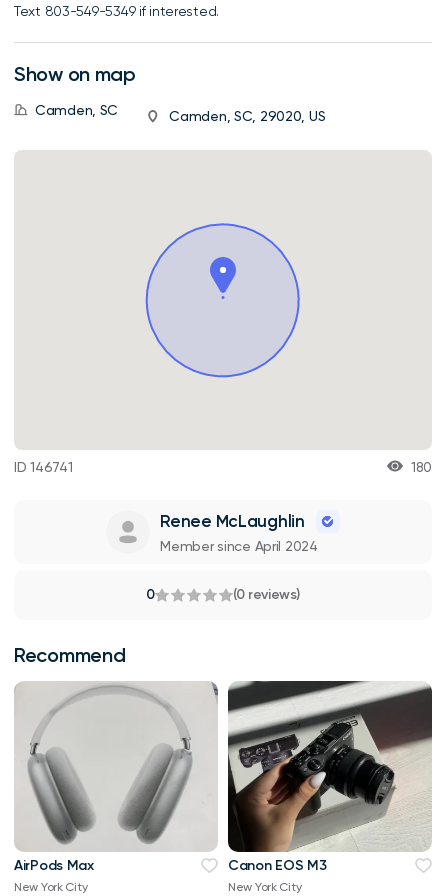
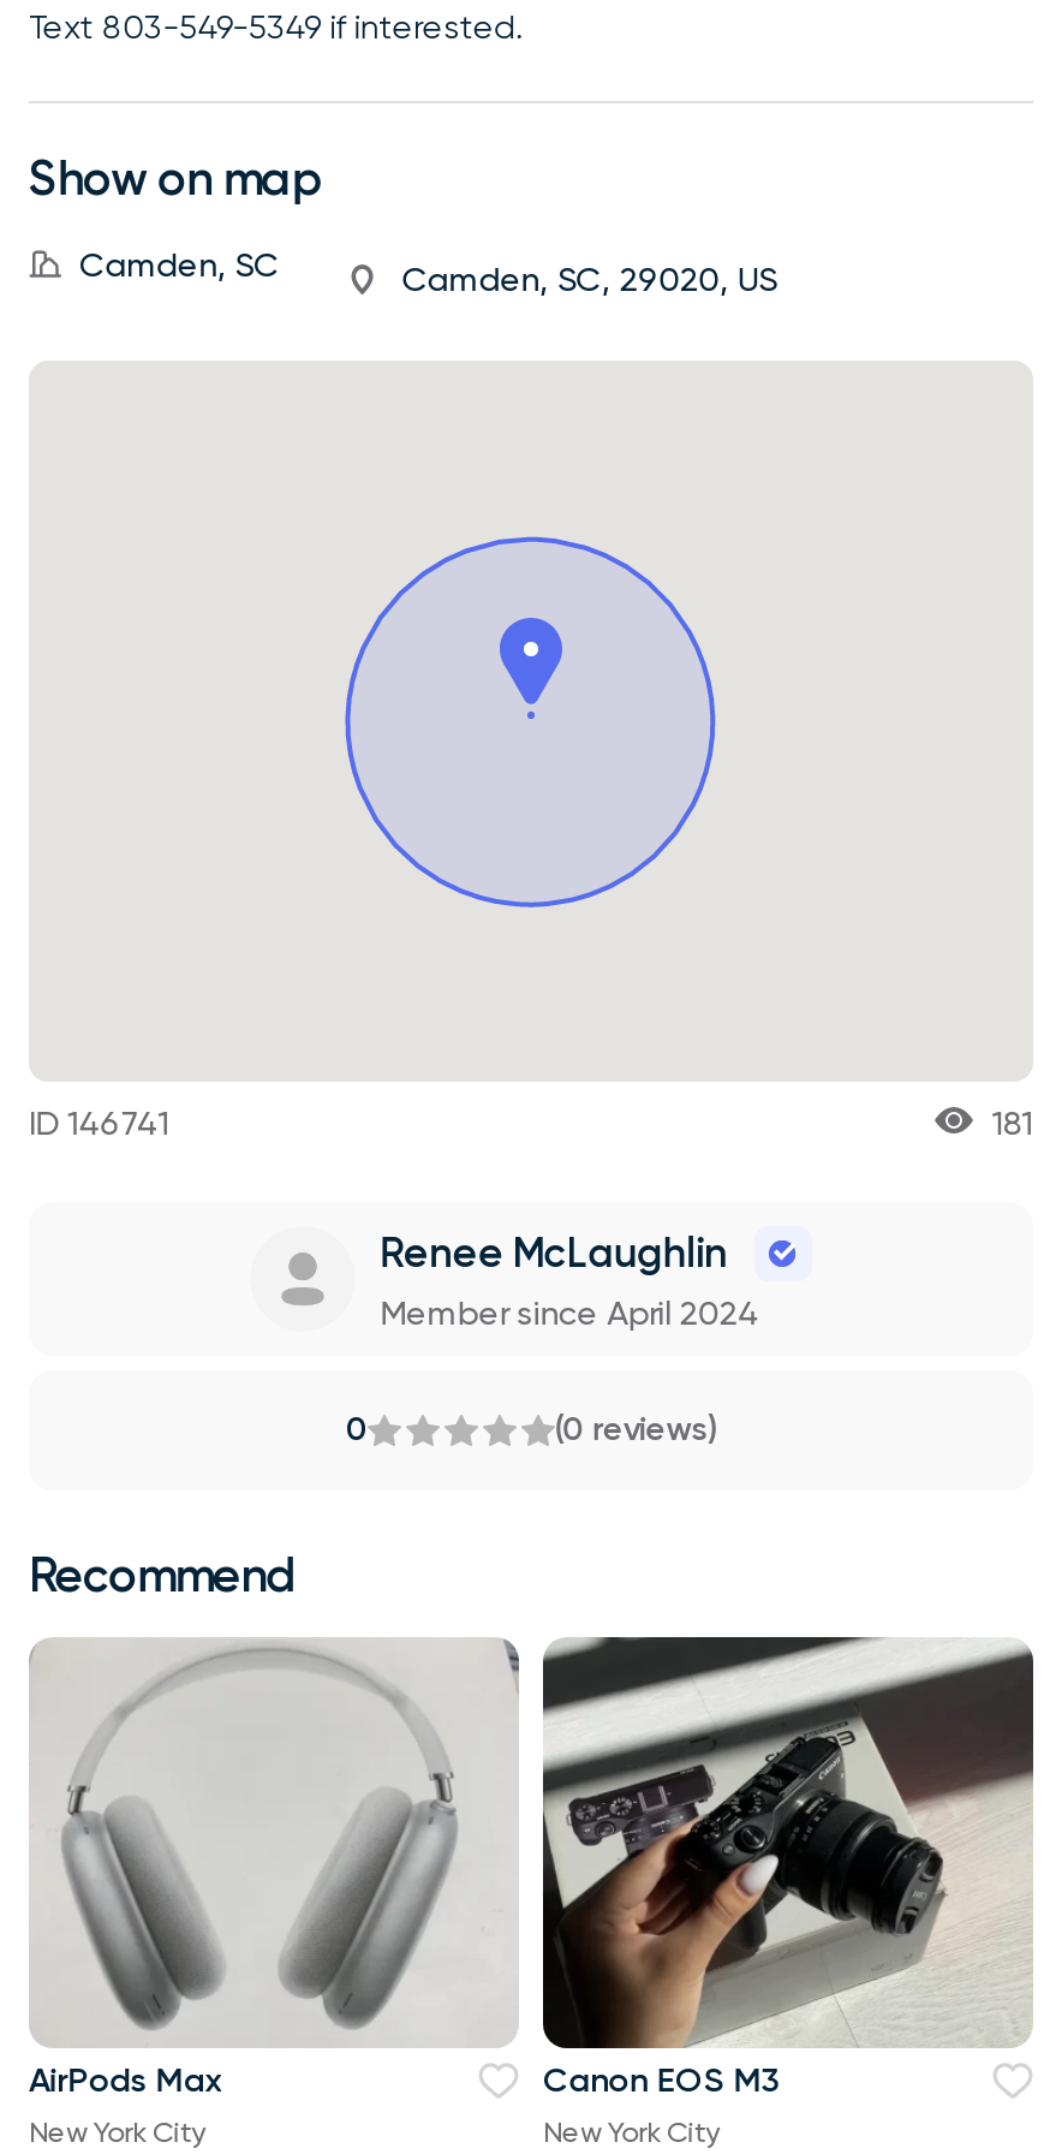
- 180
+ 181
